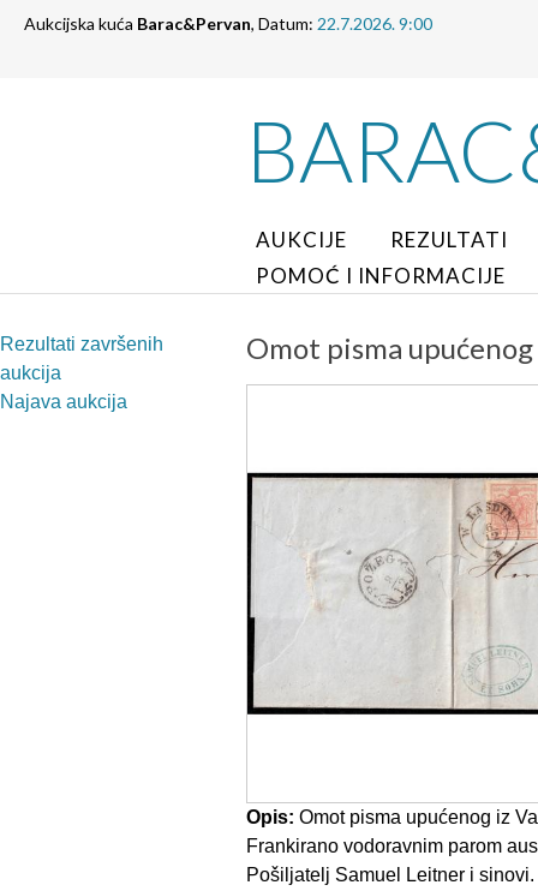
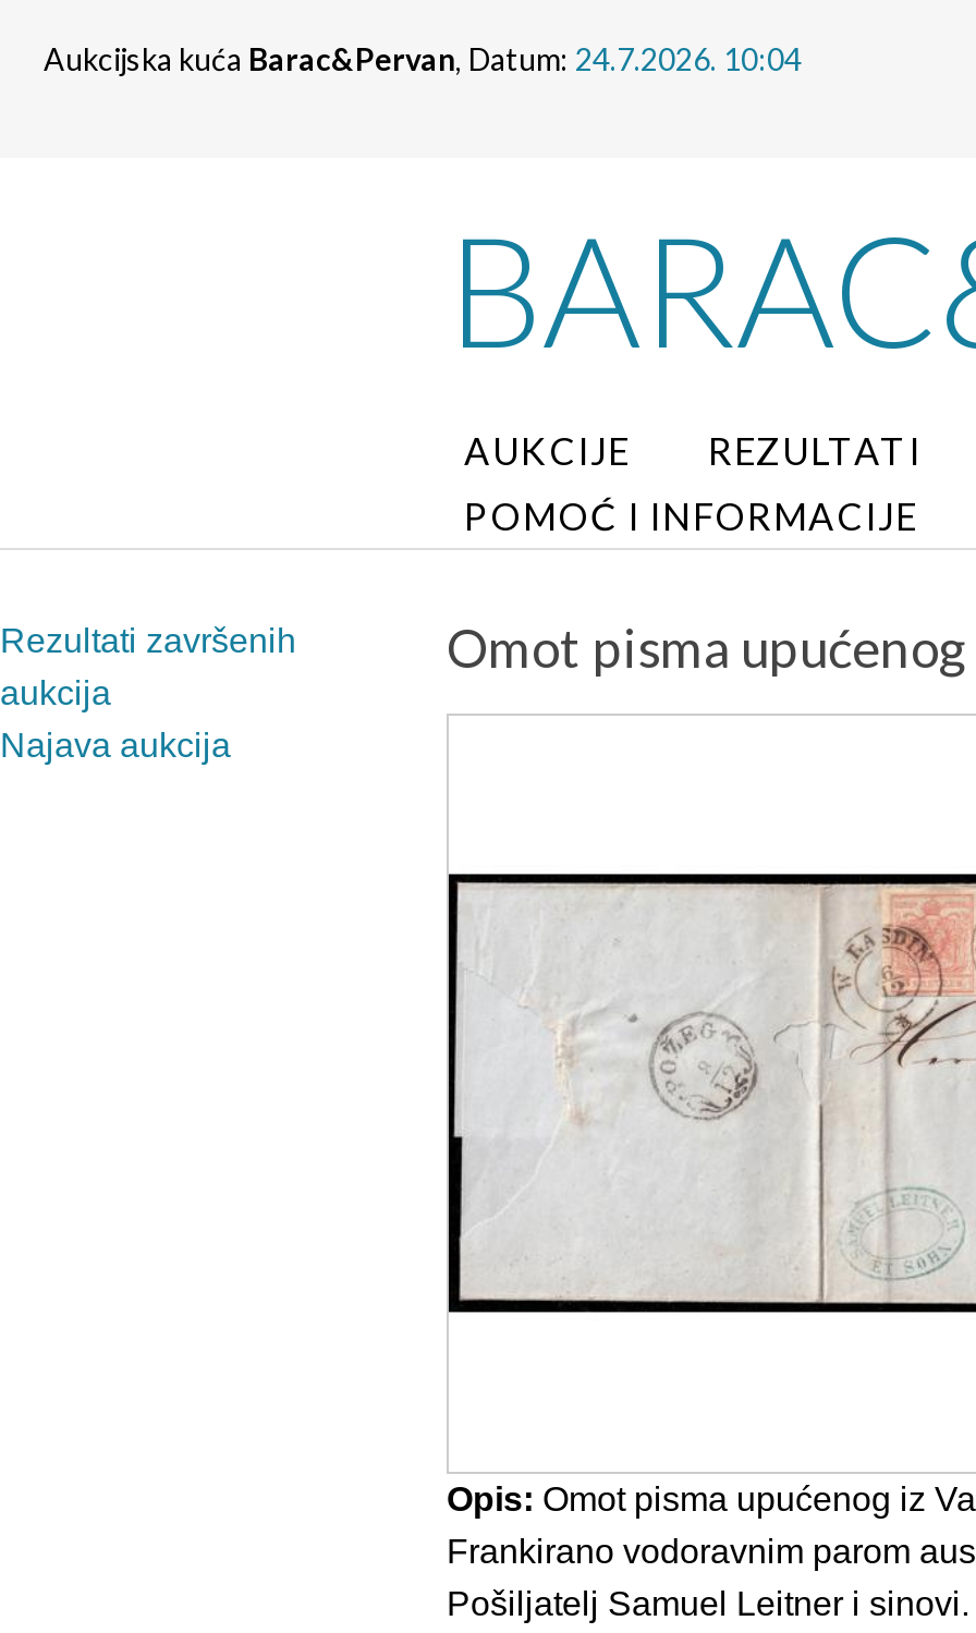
- Aukcijska kuća Barac&Pervan, Datum: 22.7.2026. 9:00
+ Aukcijska kuća Barac&Pervan, Datum: 24.7.2026. 10:04
